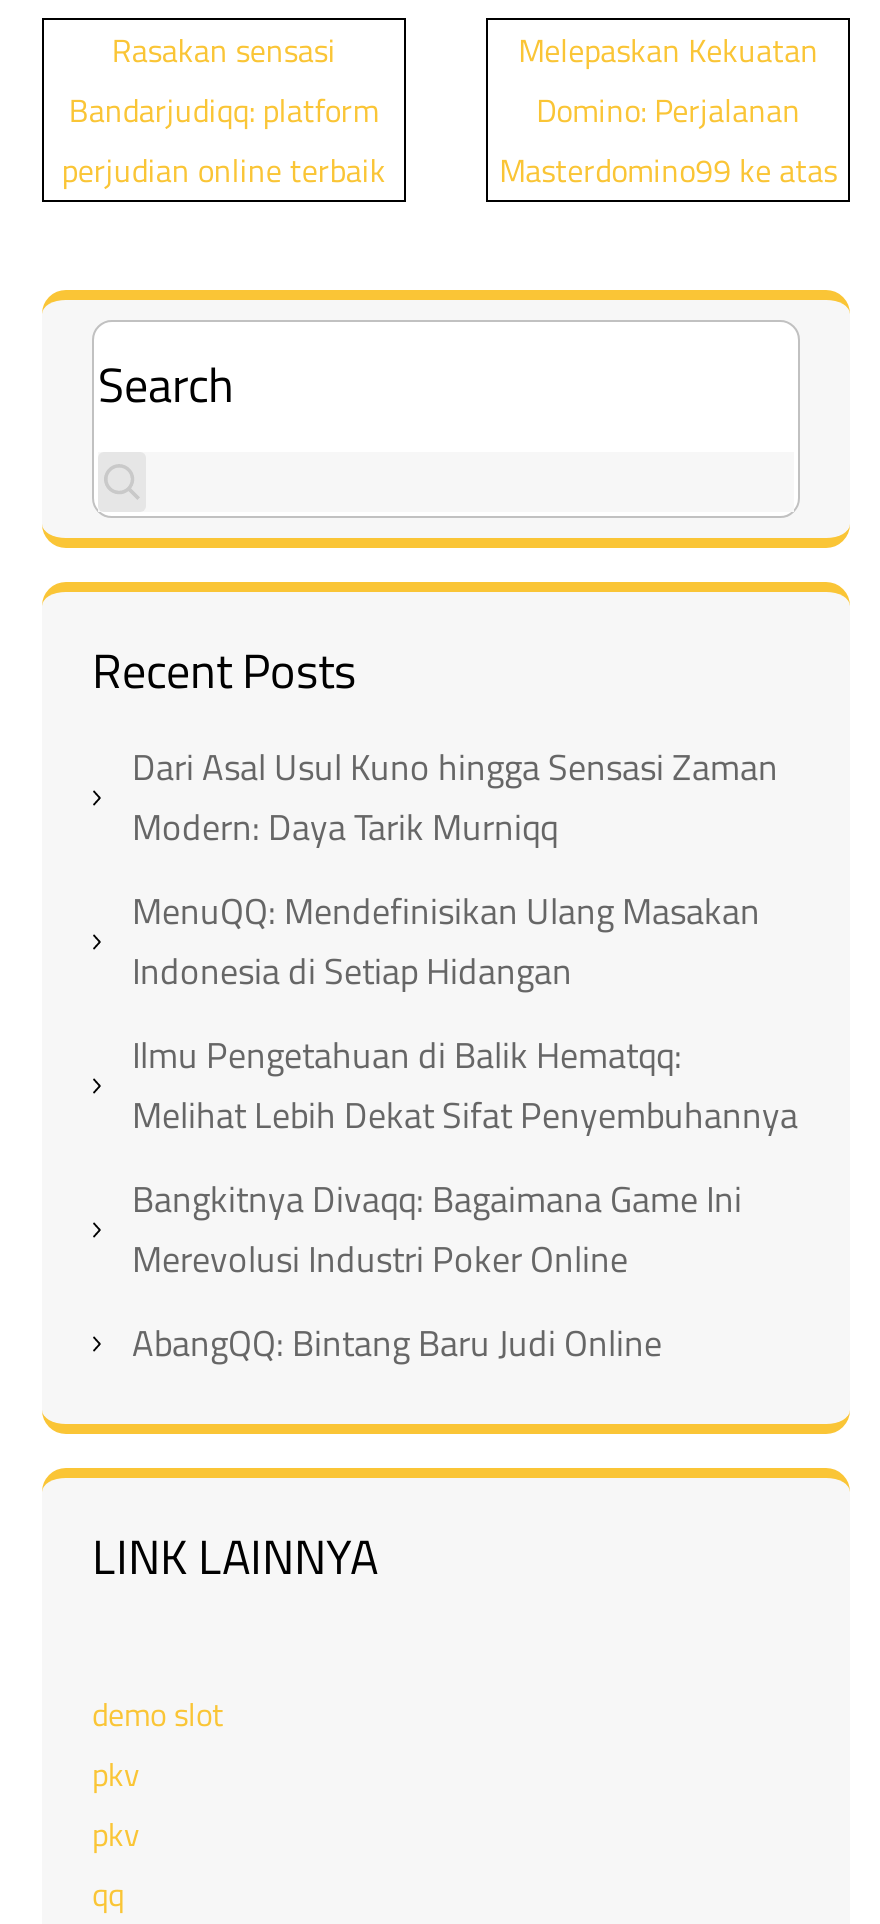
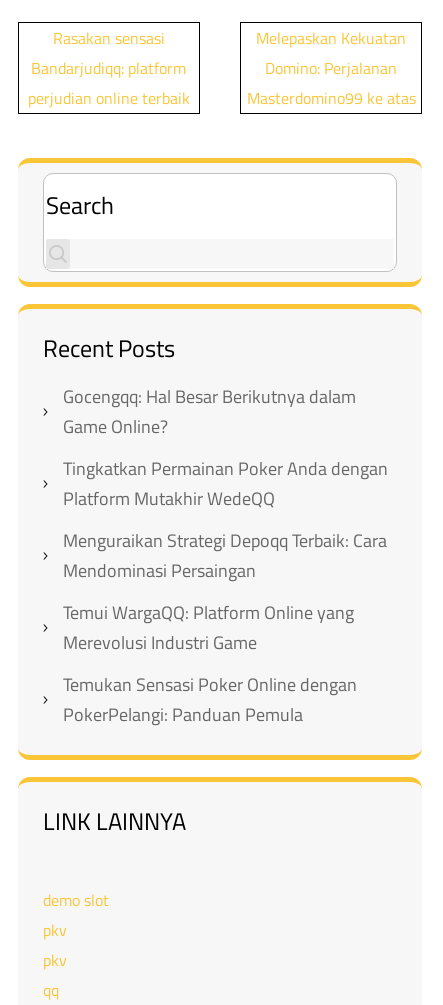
- Dari Asal Usul Kuno hingga Sensasi Zaman
- Modern: Daya Tarik Murniqq
+ Gocengqq: Hal Besar Berikutnya dalam
+ Game Online?

- MenuQQ: Mendefinisikan Ulang Masakan
- Indonesia di Setiap Hidangan
+ Tingkatkan Permainan Poker Anda dengan
+ Platform Mutakhir WedeQQ

- Ilmu Pengetahuan di Balik Hematqq:
- Melihat Lebih Dekat Sifat Penyembuhannya
+ Menguraikan Strategi Depoqq Terbaik: Cara
+ Mendominasi Persaingan

- Bangkitnya Divaqq: Bagaimana Game Ini
- Merevolusi Industri Poker Online
+ Temui WargaQQ: Platform Online yang
+ Merevolusi Industri Game

- AbangQQ: Bintang Baru Judi Online
+ Temukan Sensasi Poker Online dengan
+ PokerPelangi: Panduan Pemula
